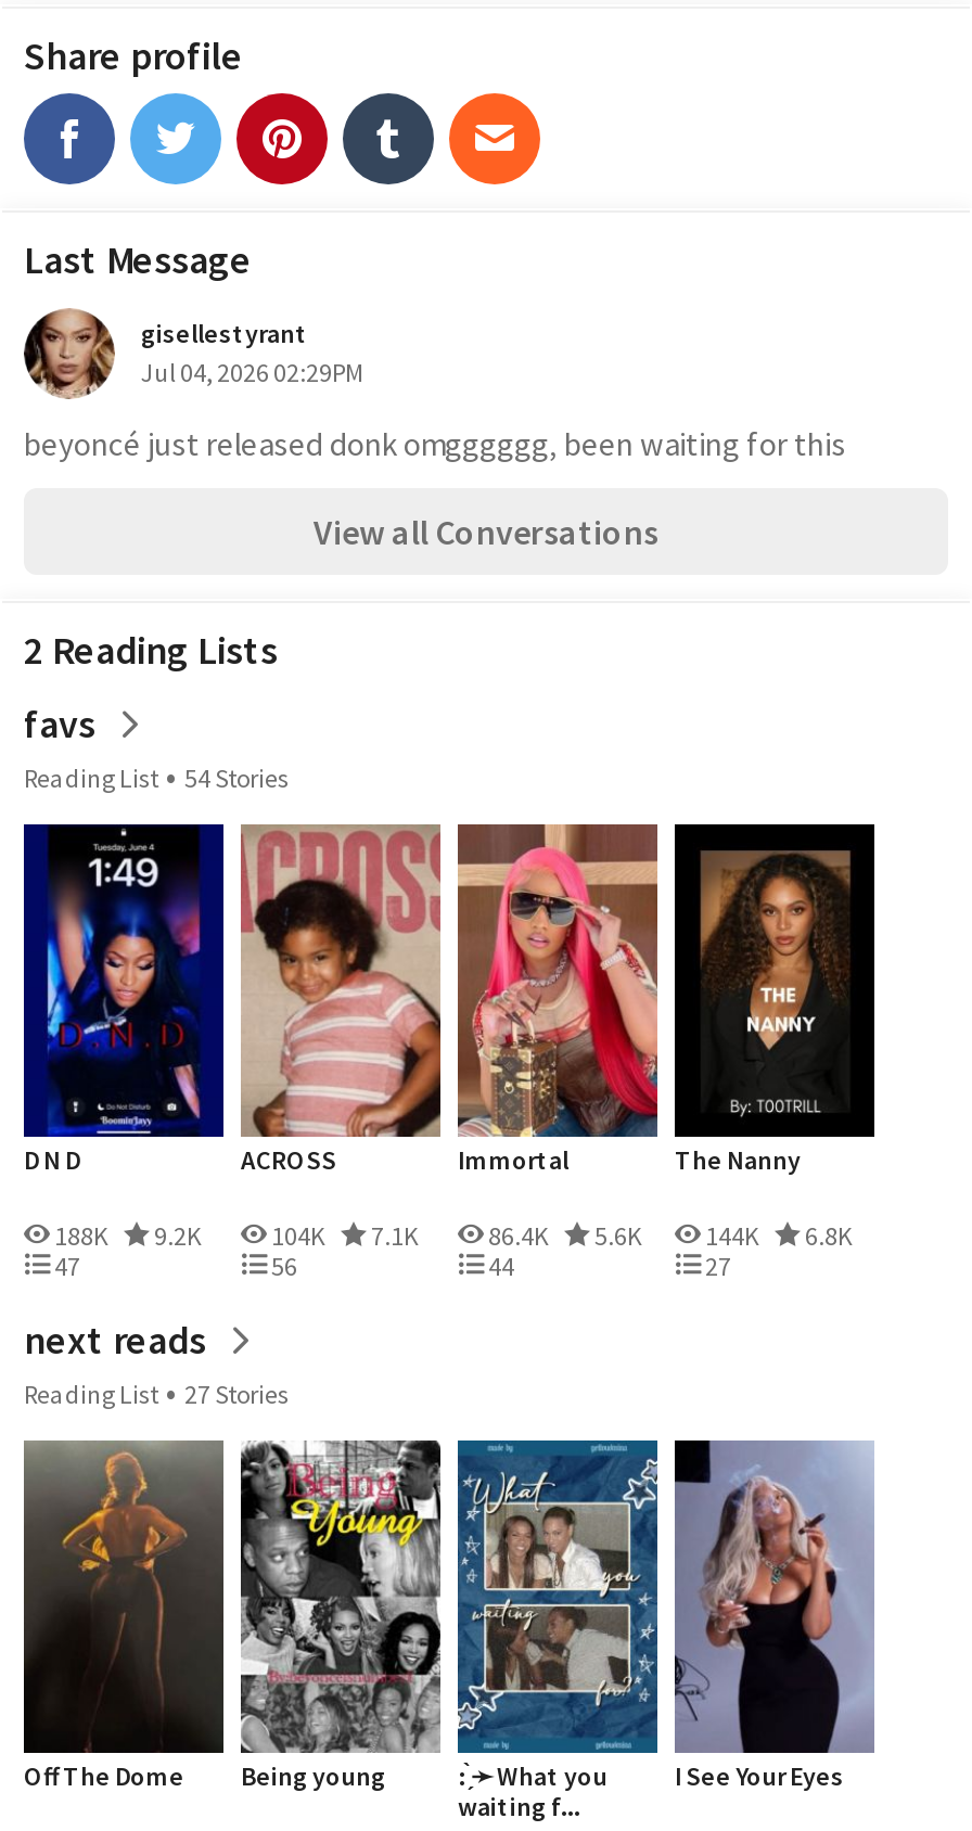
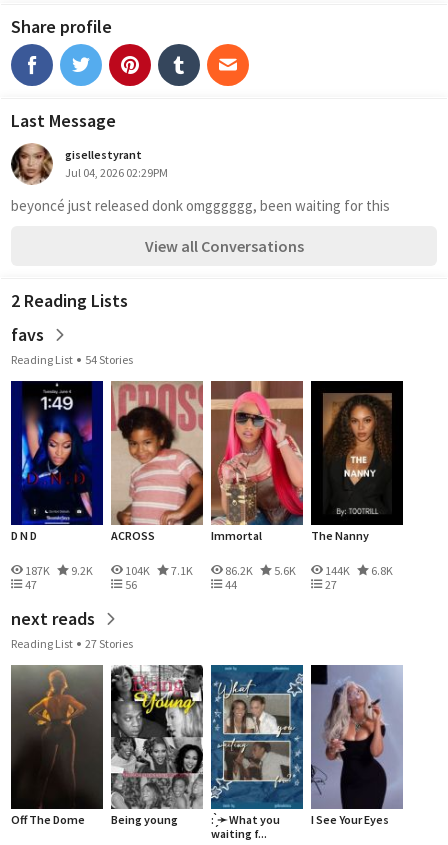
- 188K
+ 187K

- 86.4K
+ 86.2K
